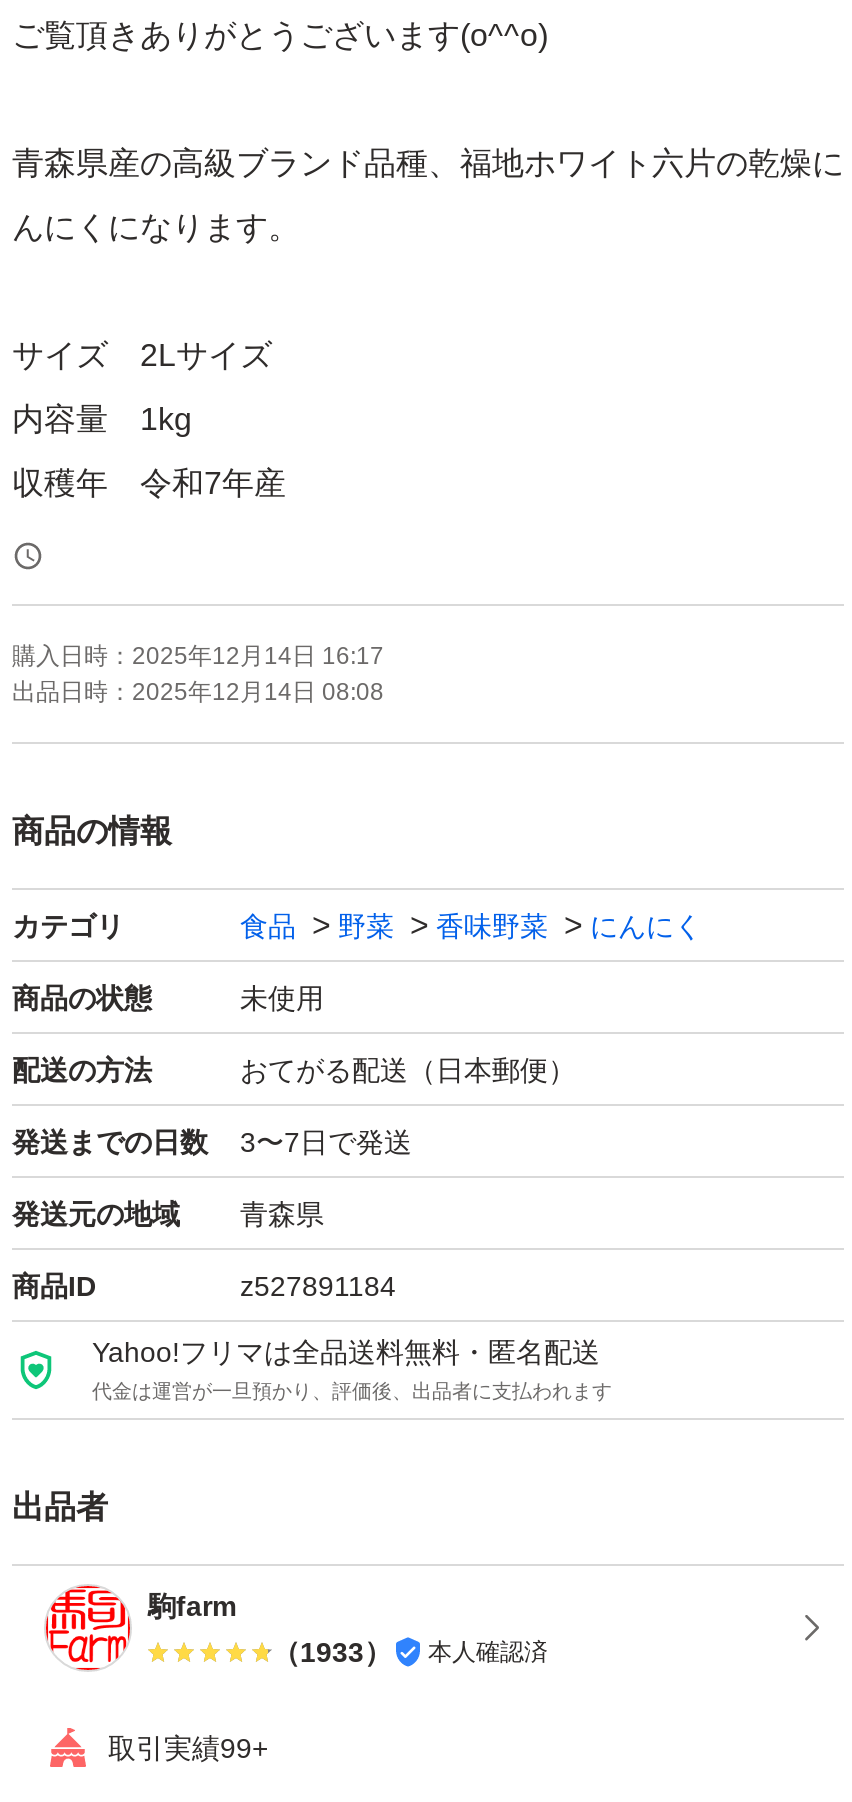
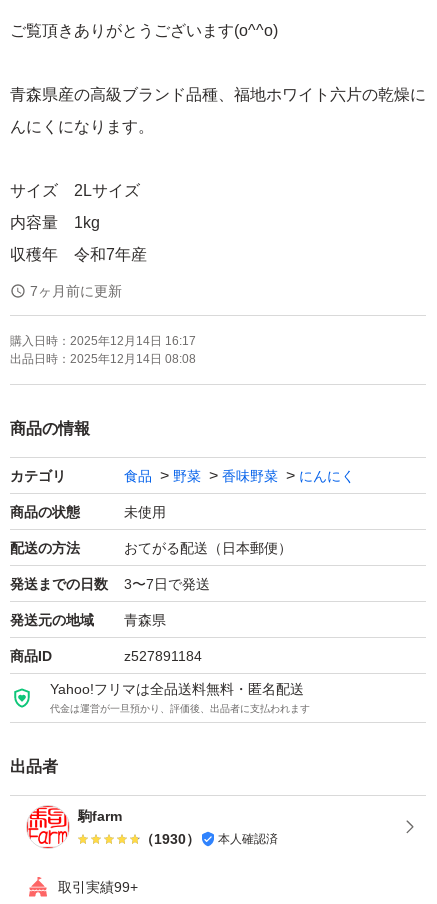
+ 7ヶ月前に更新

- （1933） 本人確認済
+ （1930） 本人確認済
